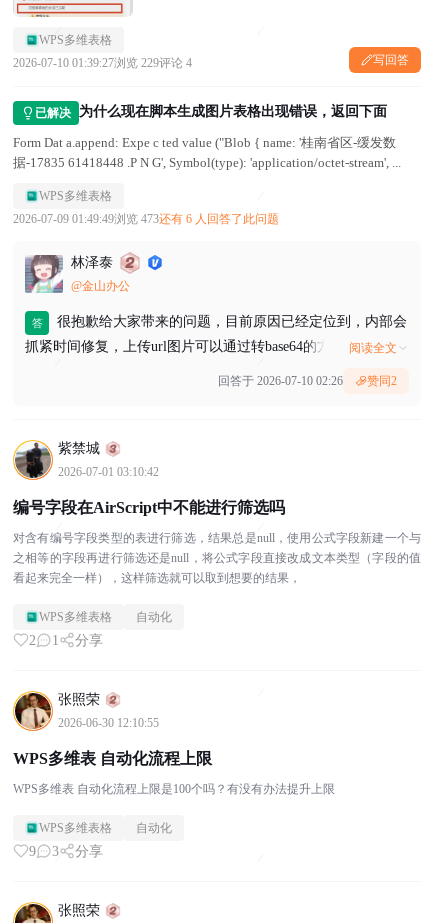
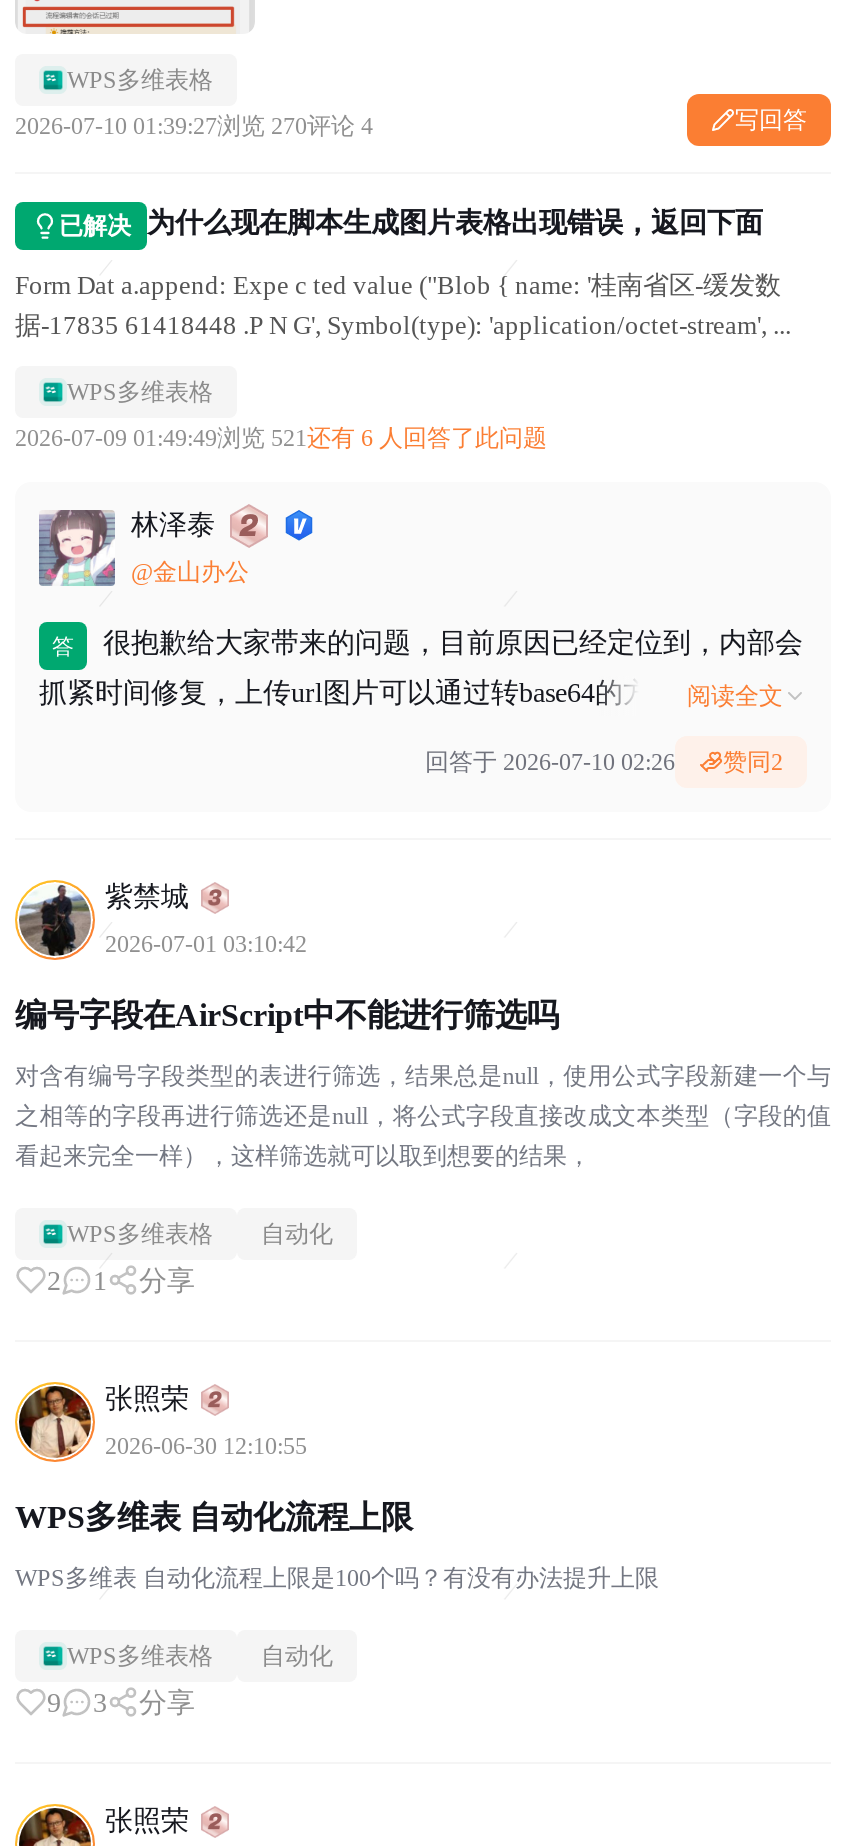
- 2026-07-10 01:39:27浏览 229评论 4
+ 2026-07-10 01:39:27浏览 270评论 4

- 2026-07-09 01:49:49浏览 473还有 6 人回答了此问题
+ 2026-07-09 01:49:49浏览 521还有 6 人回答了此问题
